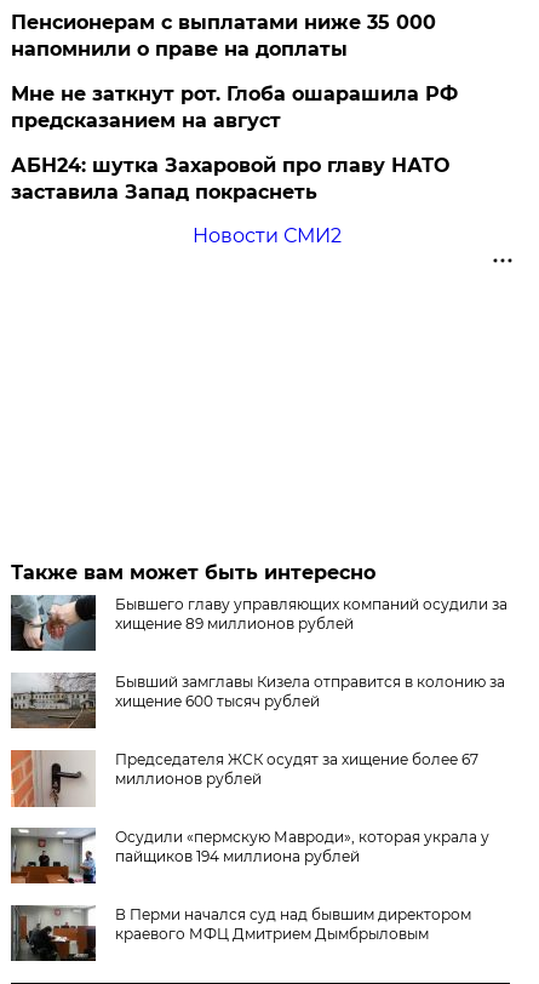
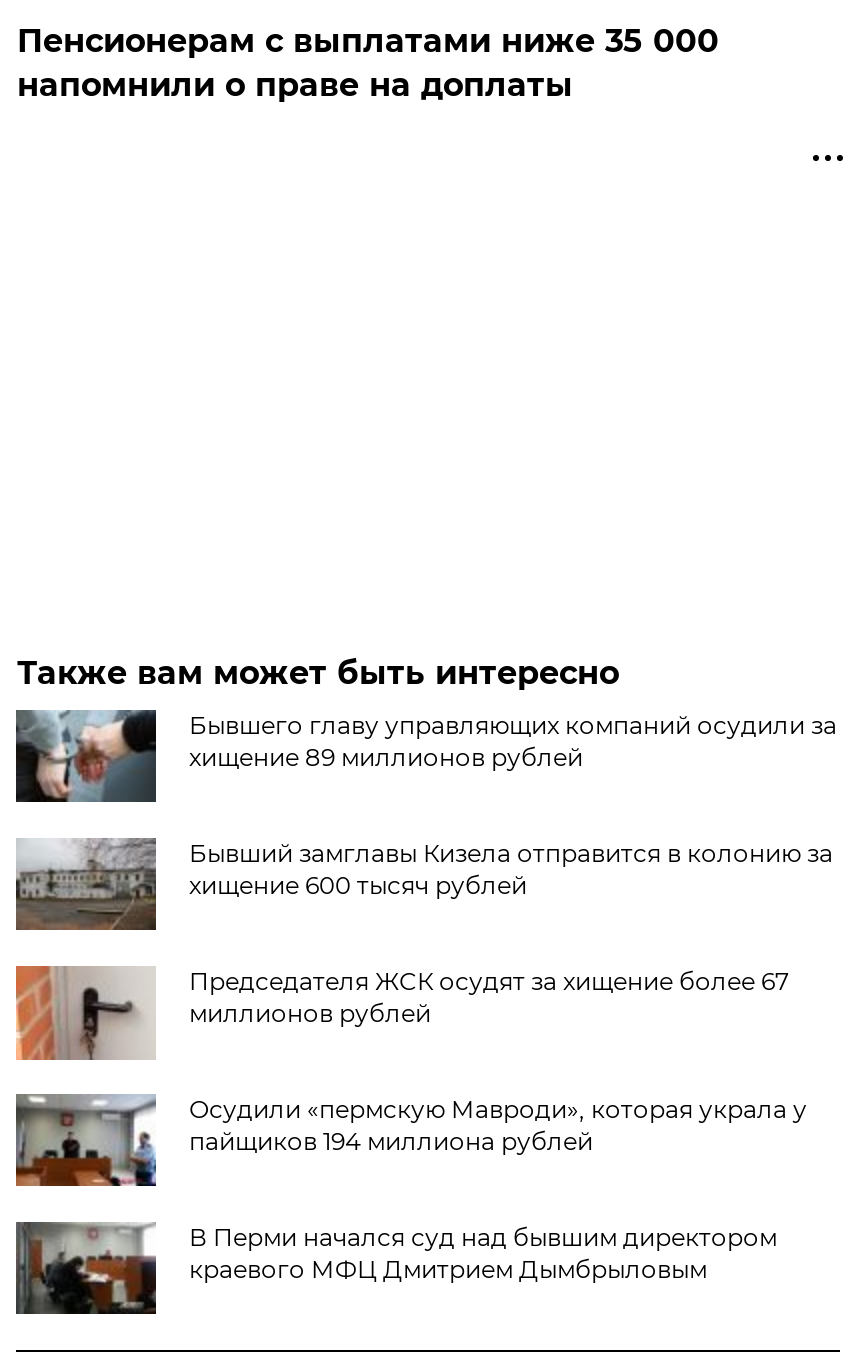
- Мне не заткнут рот. Глоба ошарашила РФ
- предсказанием на август
- АБН24: шутка Захаровой про главу НАТО
- заставила Запад покраснеть
- Новости СМИ2
